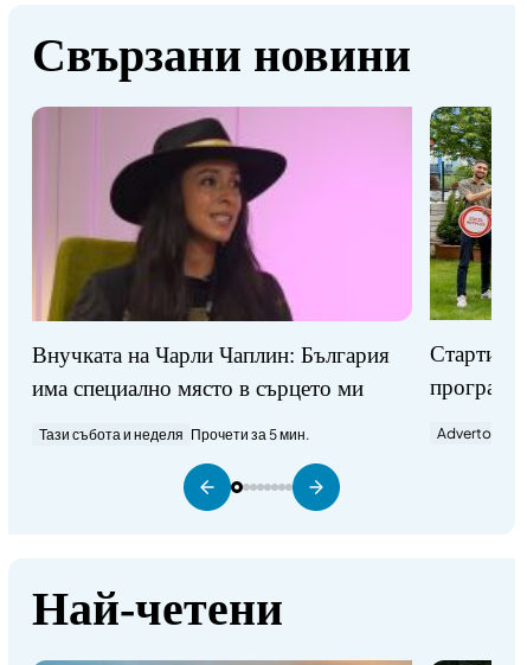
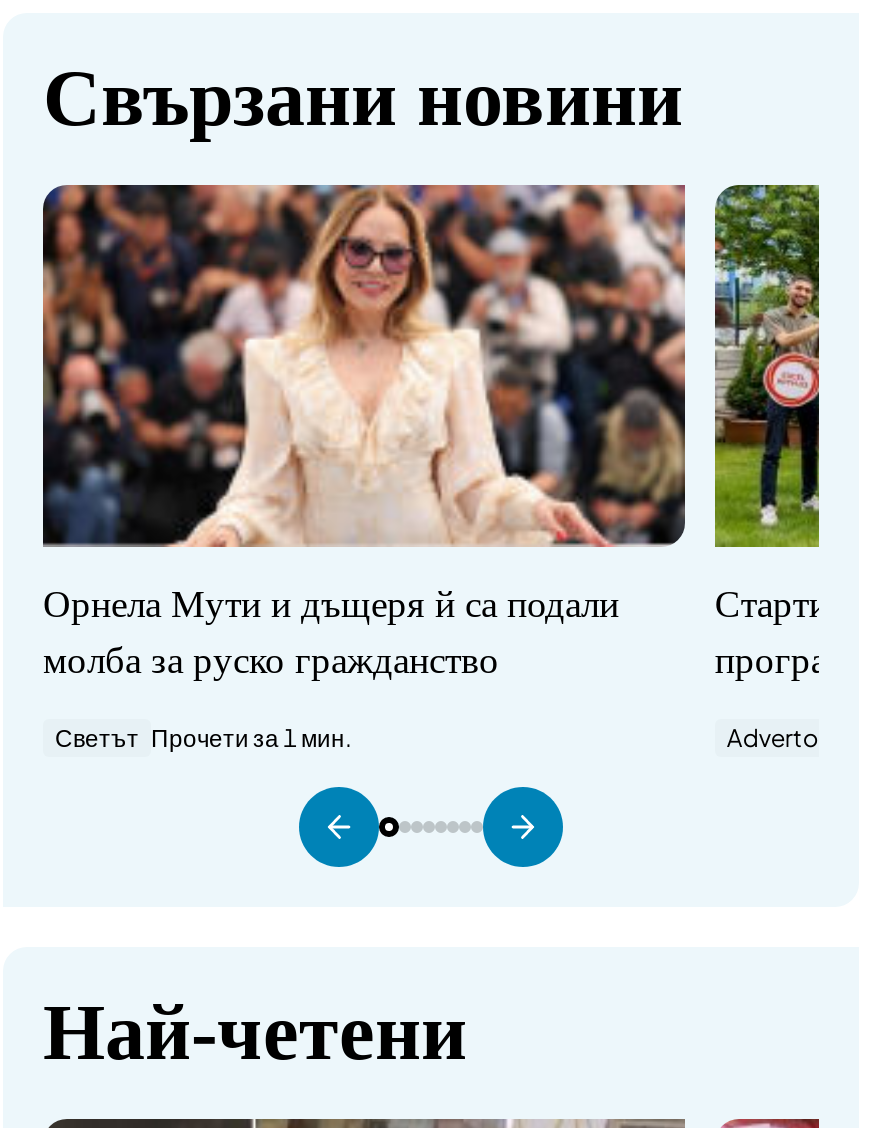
- [image]
- Внучката на Чарли Чаплин: България
- има специално място в сърцето ми
+ [image]
+ Орнела Мути и дъщеря й са подали
+ молба за руско гражданство

- Тази събота и неделя Прочети за 5 мин.
+ Светът Прочети за 1 мин.
